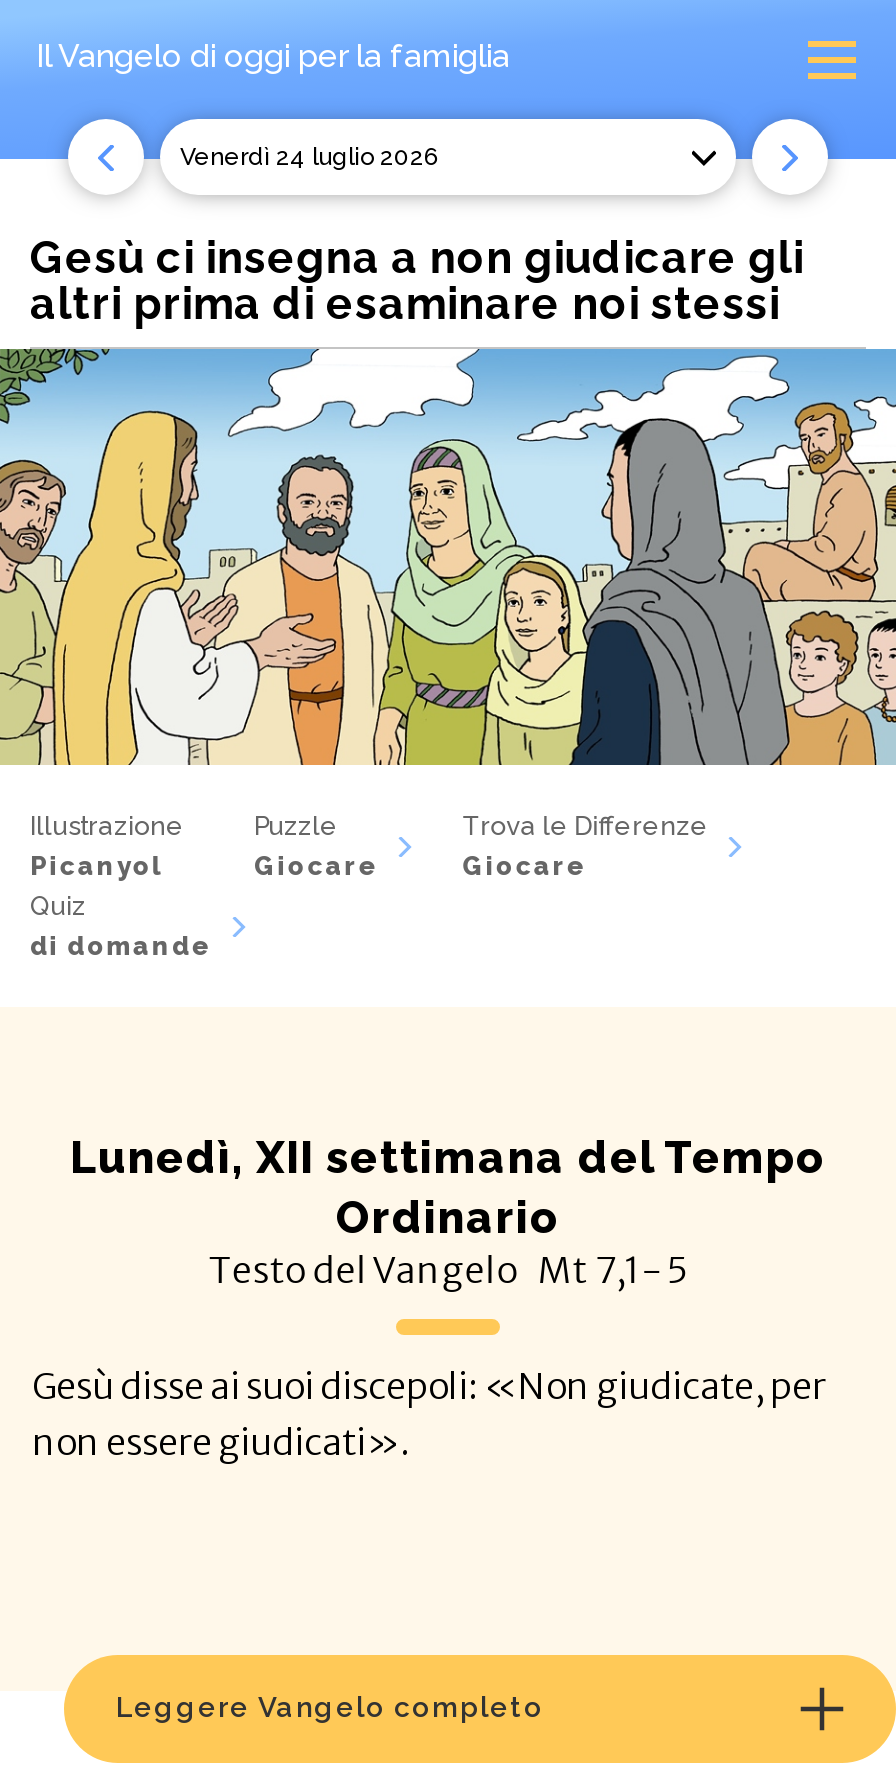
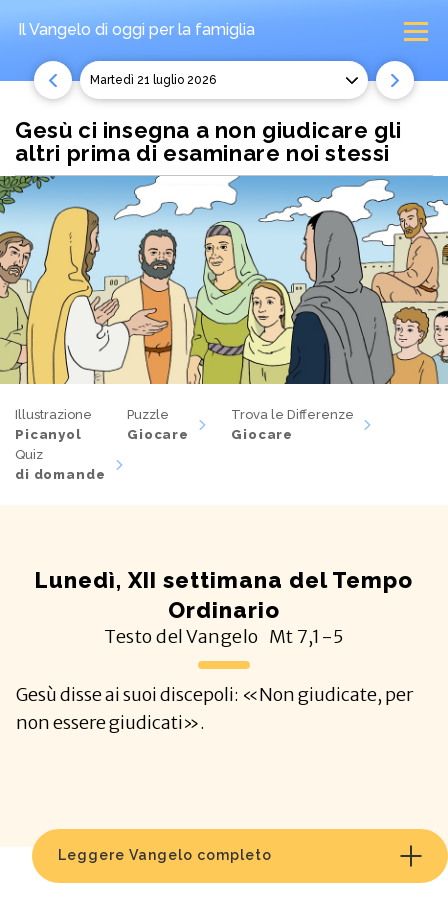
- venerdì 24 luglio 2026
+ martedì 21 luglio 2026
